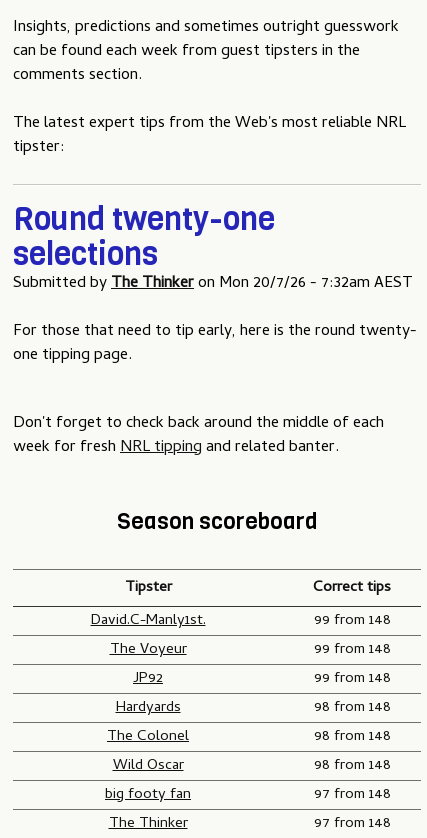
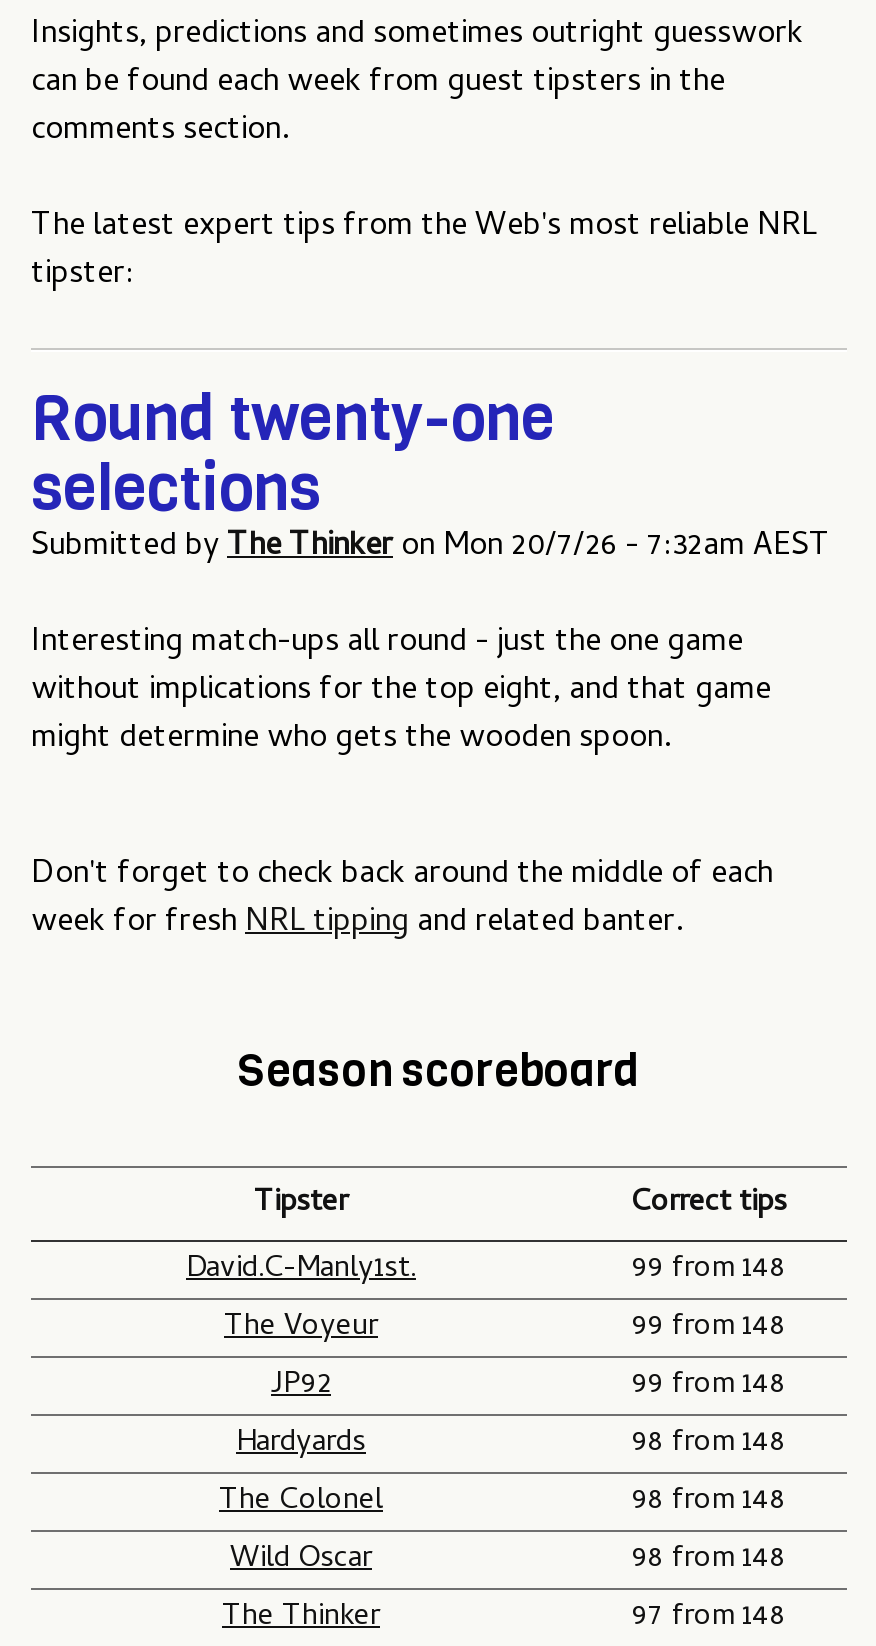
- For those that need to tip early, here is the round twenty-
- one tipping page.
+ Interesting match-ups all round - just the one game
+ without implications for the top eight, and that game
+ might determine who gets the wooden spoon.

moved down: Don't forget to check back around the middle of each | week for fresh NRL tipping and related banter. | Season scoreboard | ... | Wild Oscar | 98 from 148

- big footy fan
- 97 from 148
